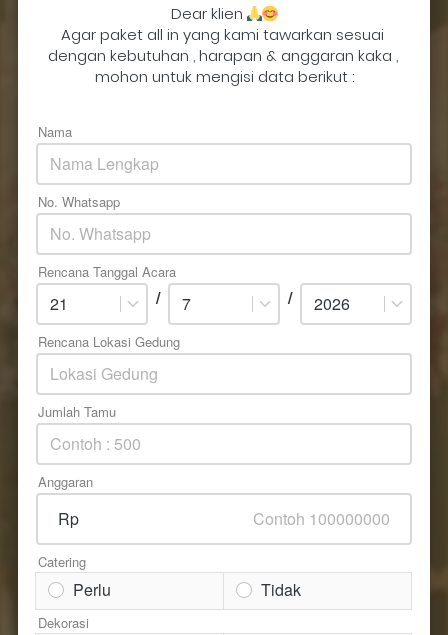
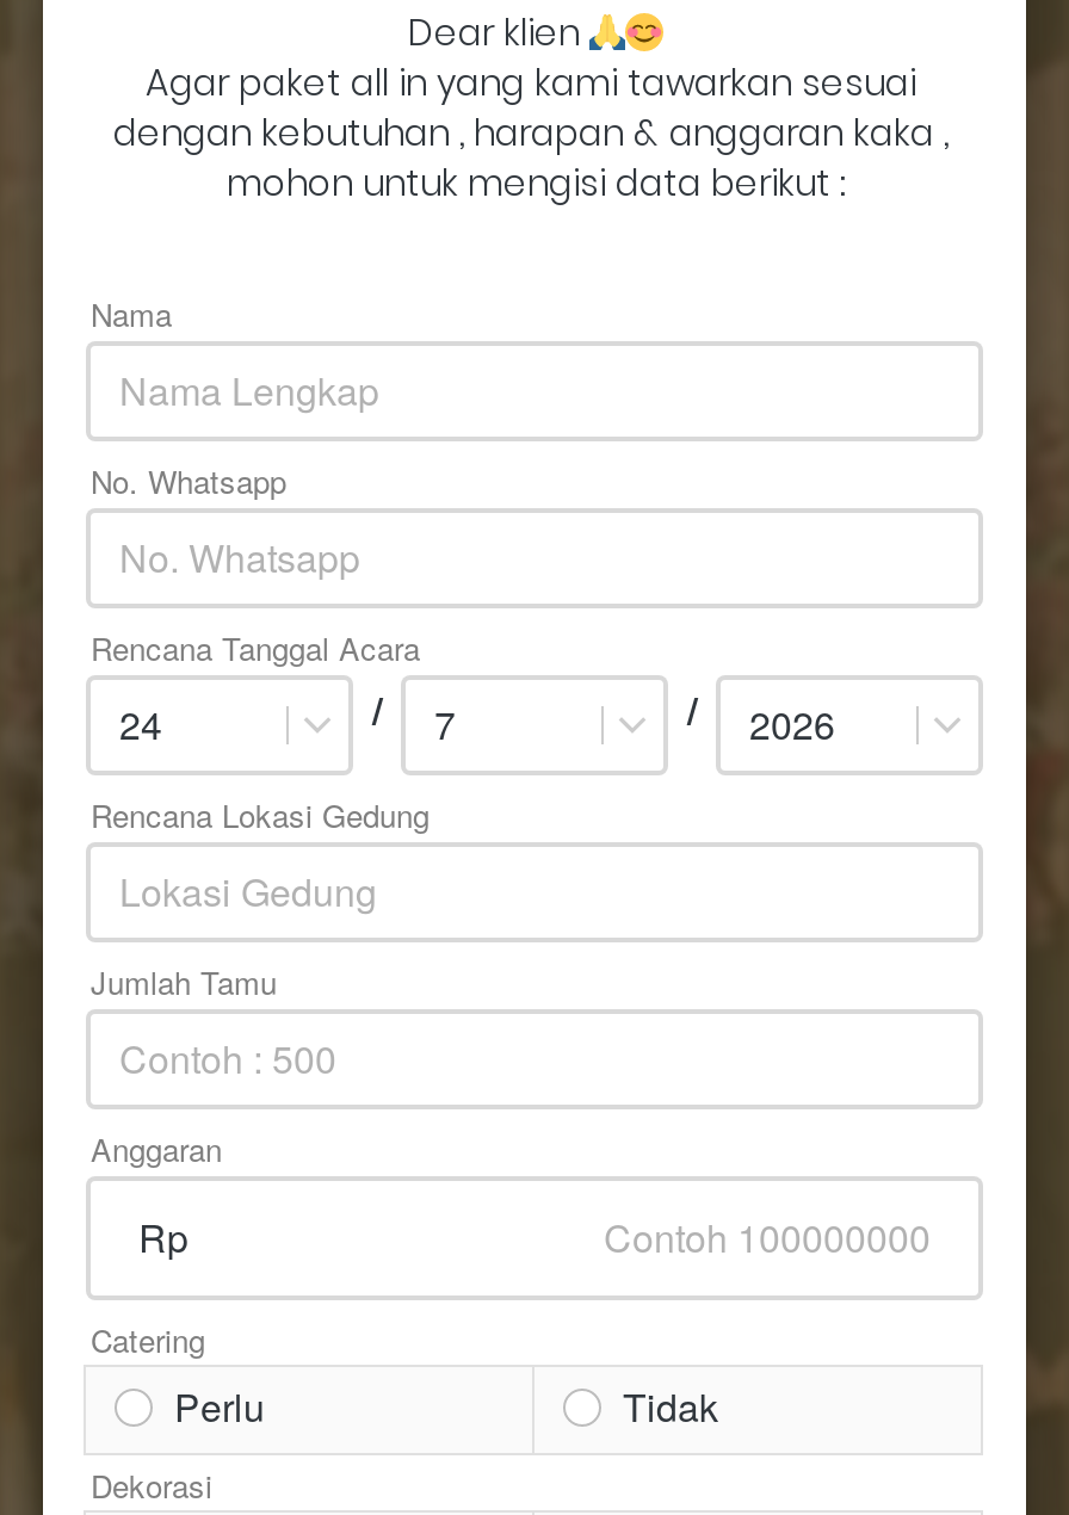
- 21
+ 24
